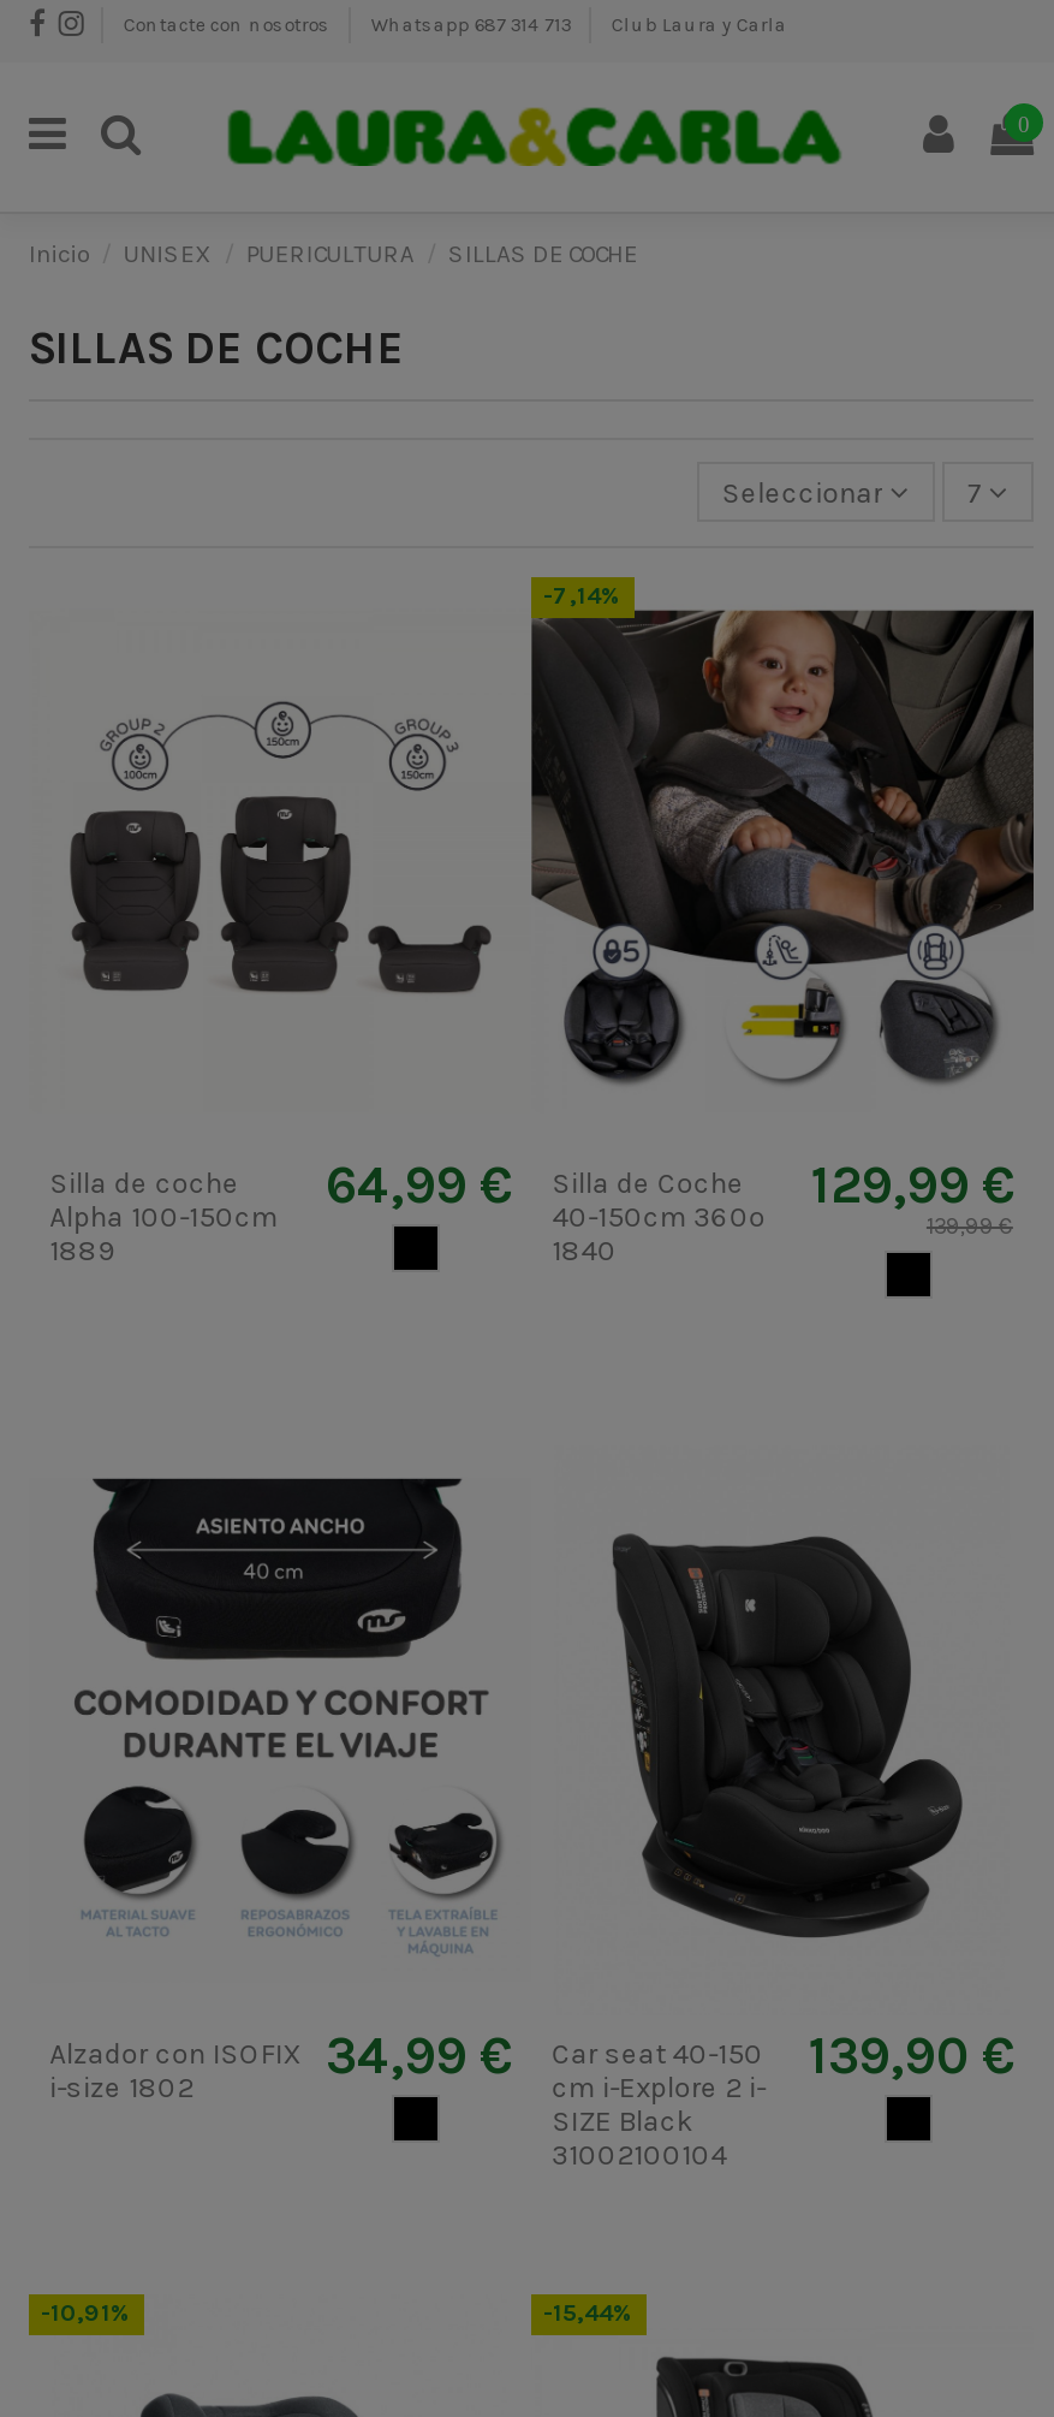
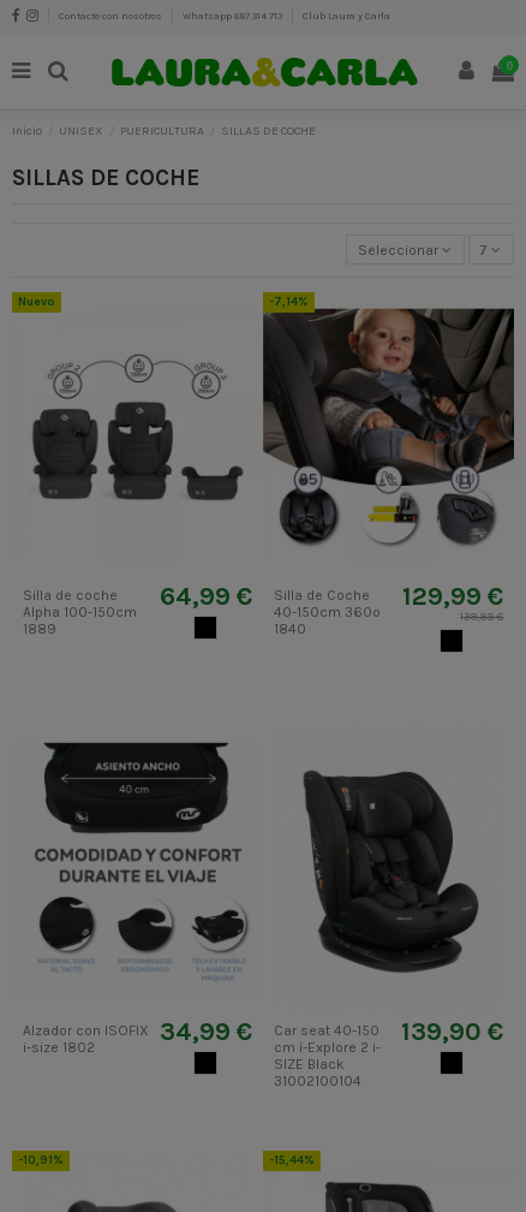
+ Nuevo
